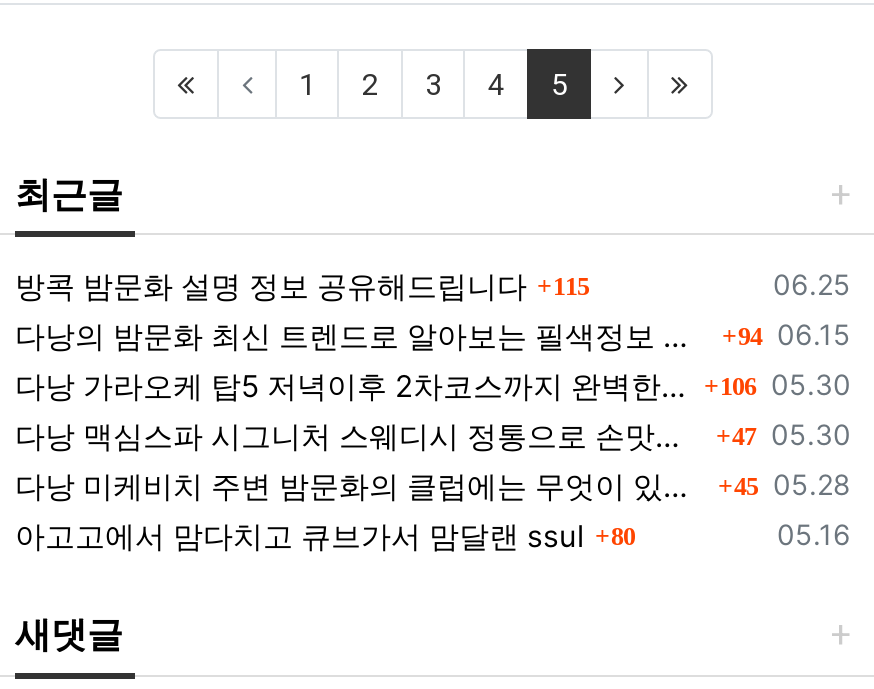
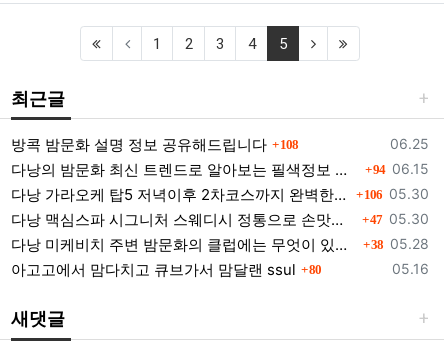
- 115
+ 108

- 45
+ 38
